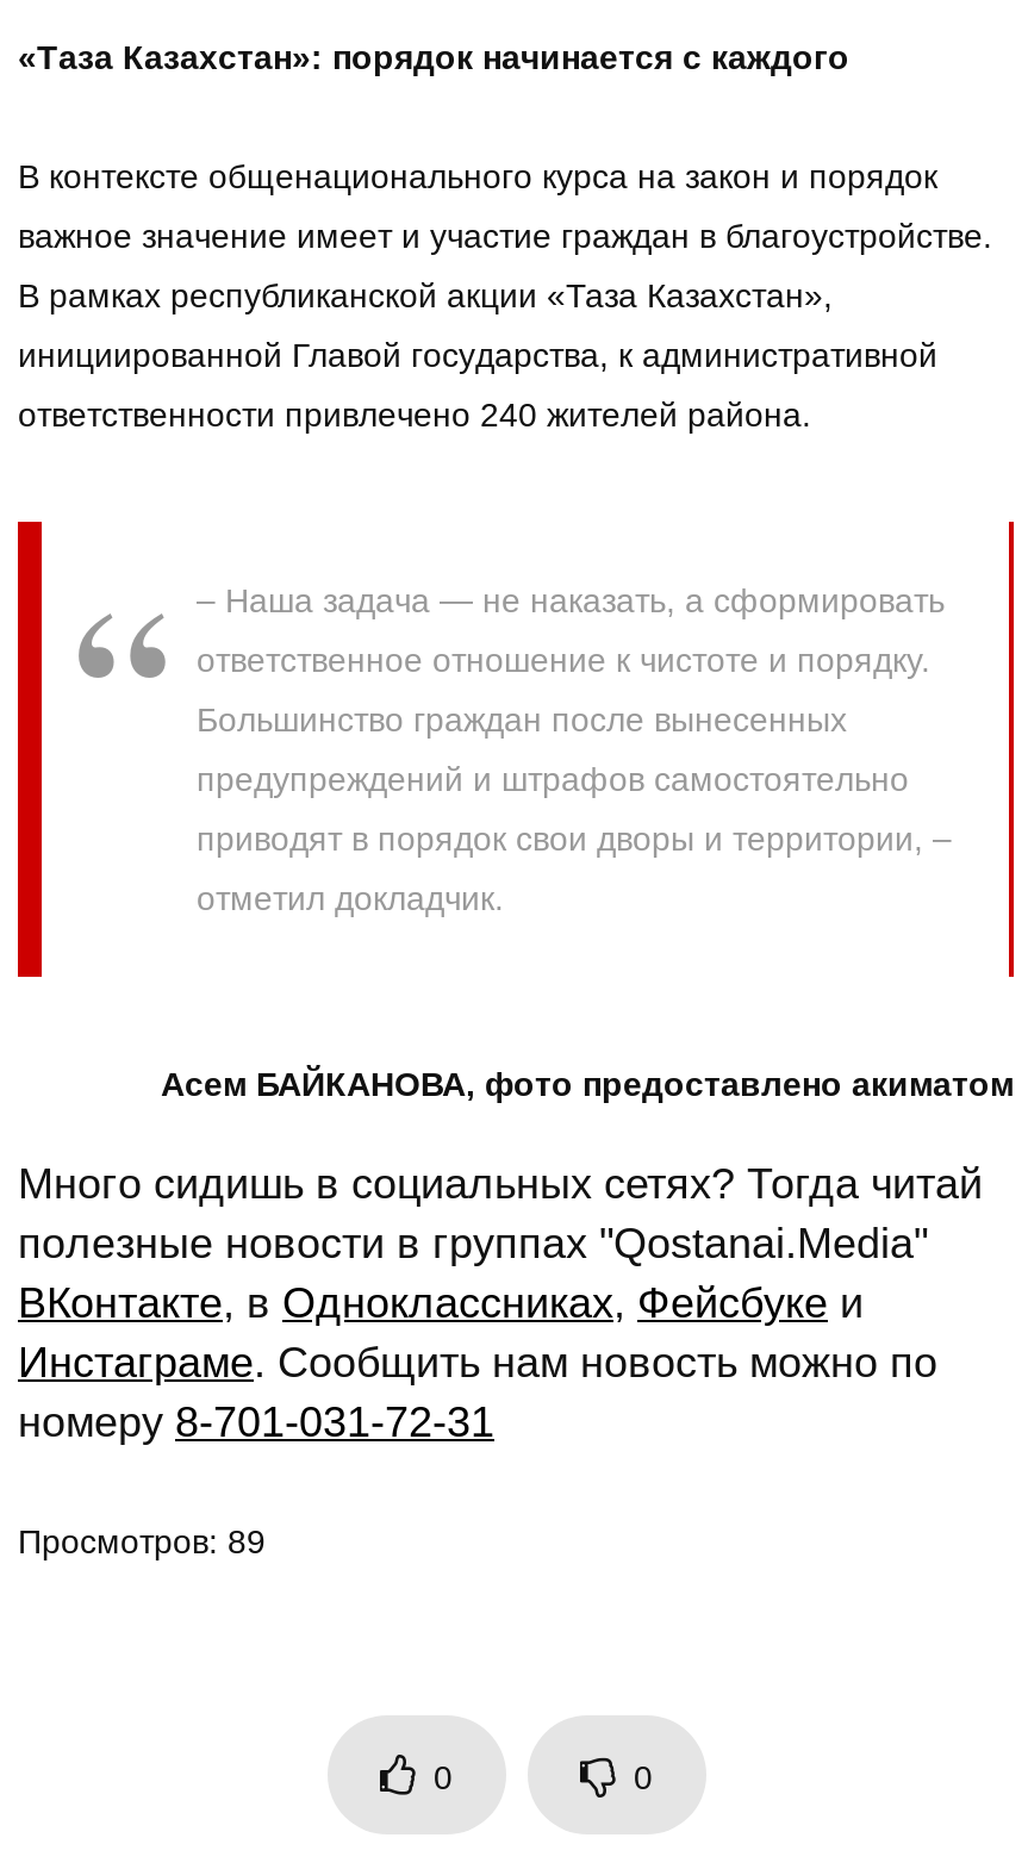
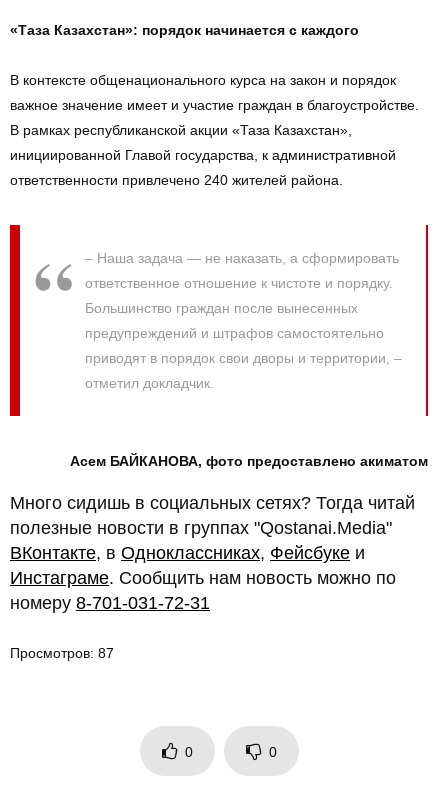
- Просмотров: 89
+ Просмотров: 87
